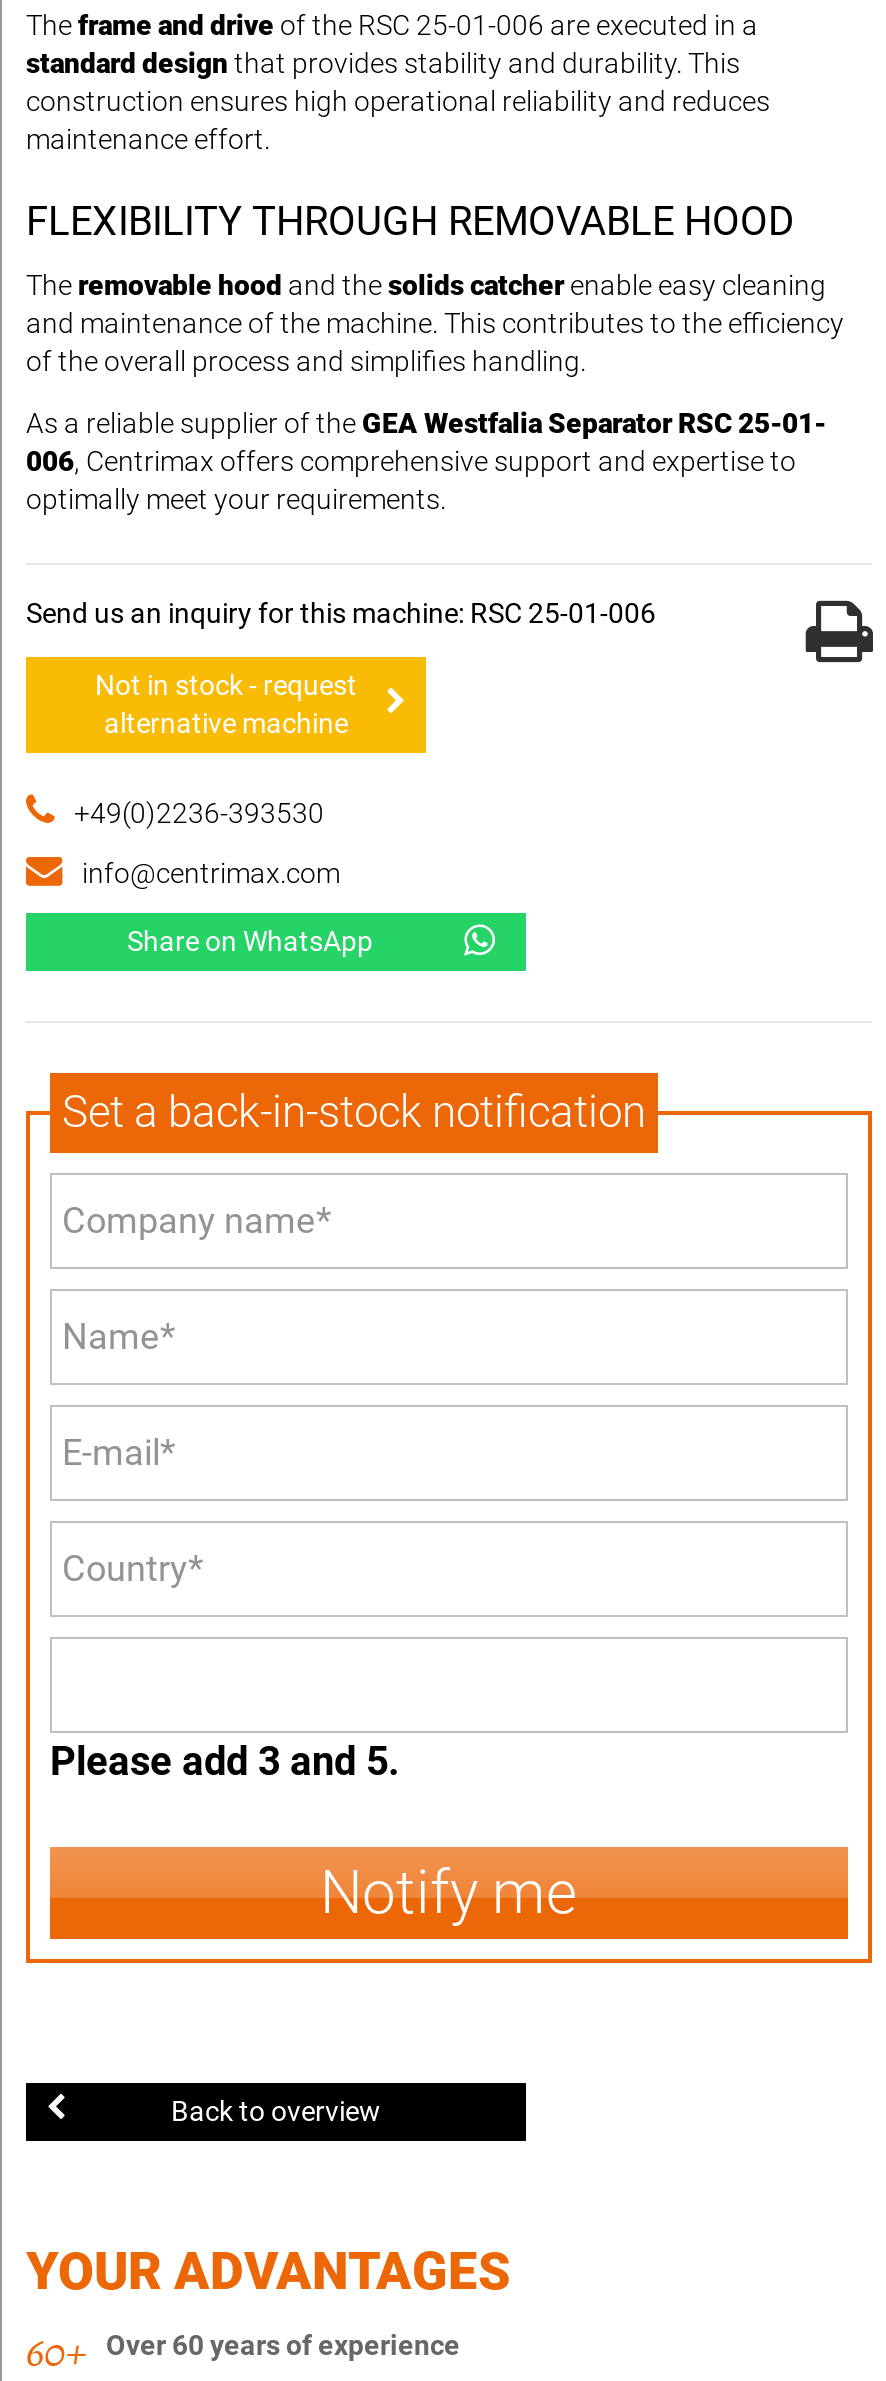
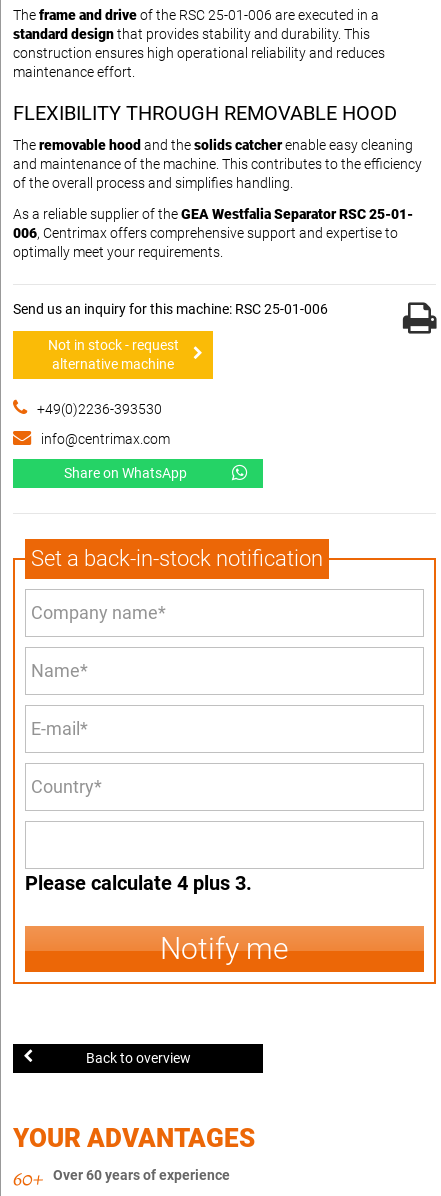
- Please add 3 and 5.
+ Please calculate 4 plus 3.
